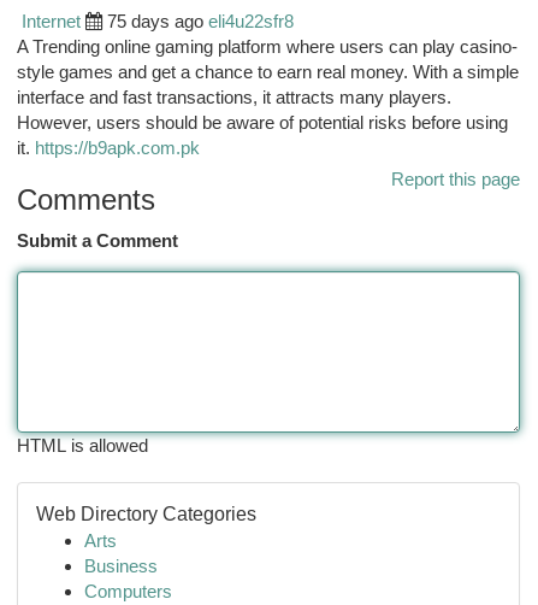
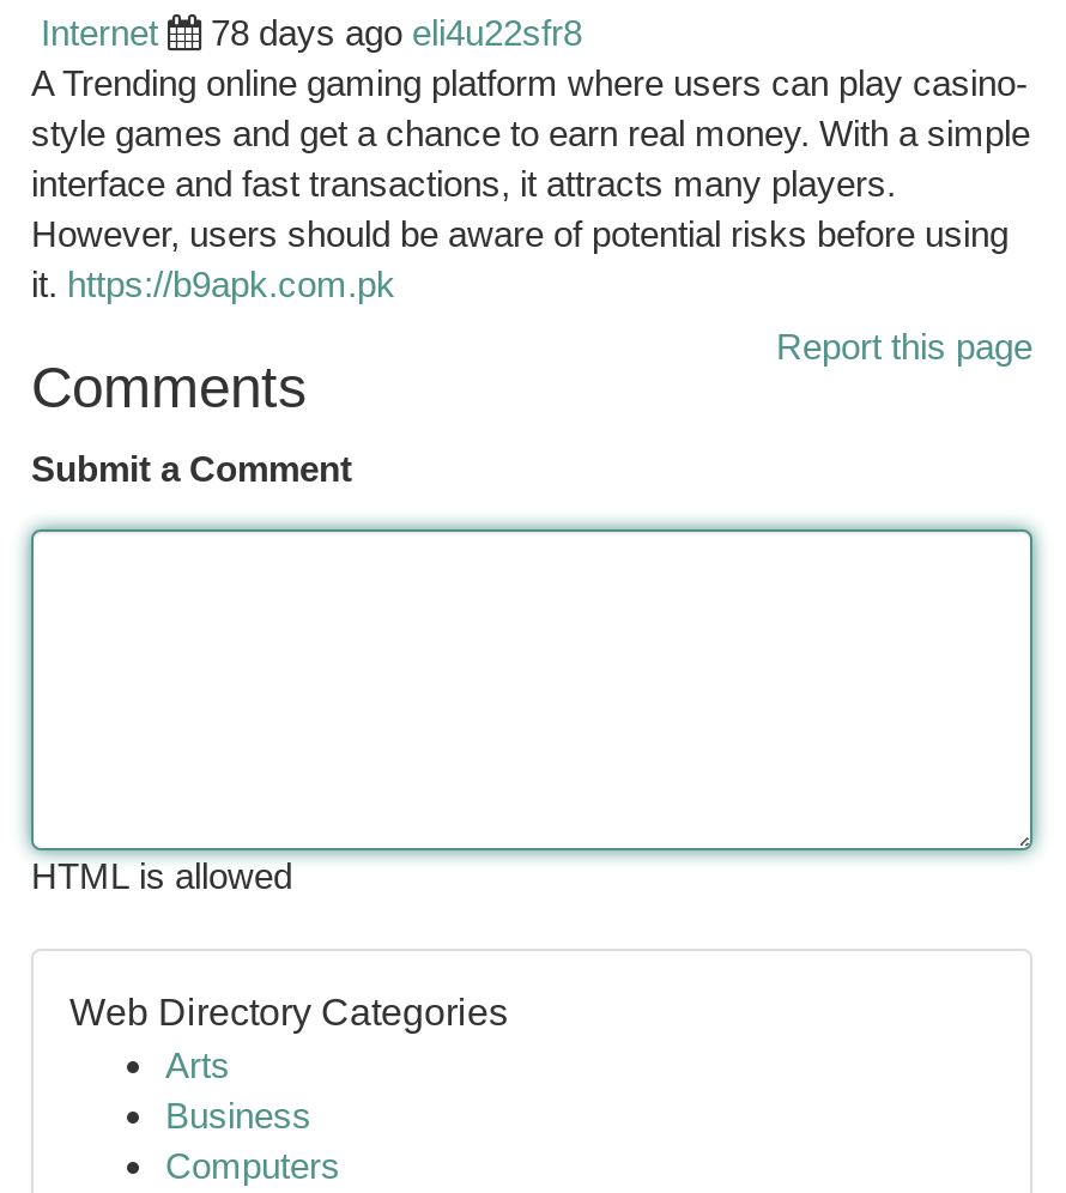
- 75 days ago eli4u22sfr8
+ 78 days ago eli4u22sfr8
